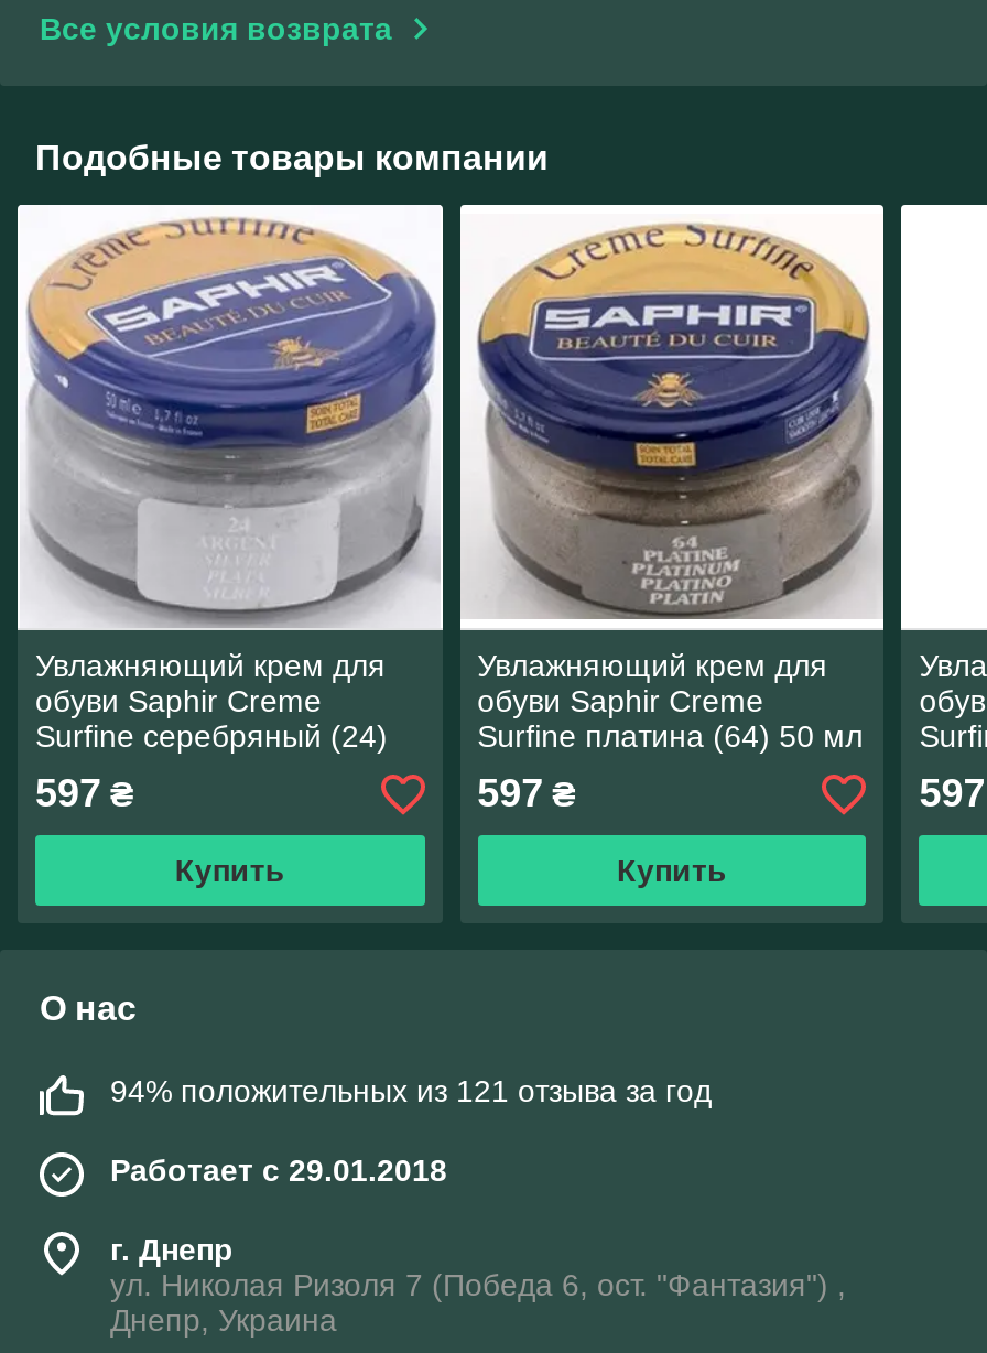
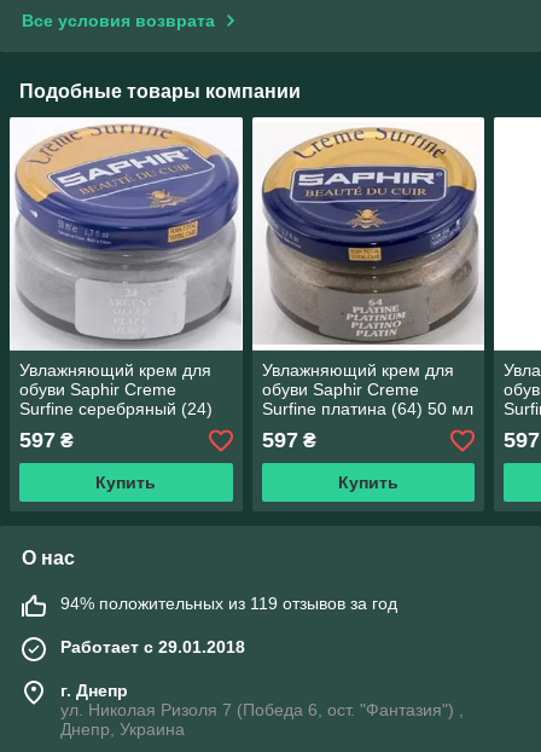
- 94% положительных из 121 отзыва за год
+ 94% положительных из 119 отзывов за год
